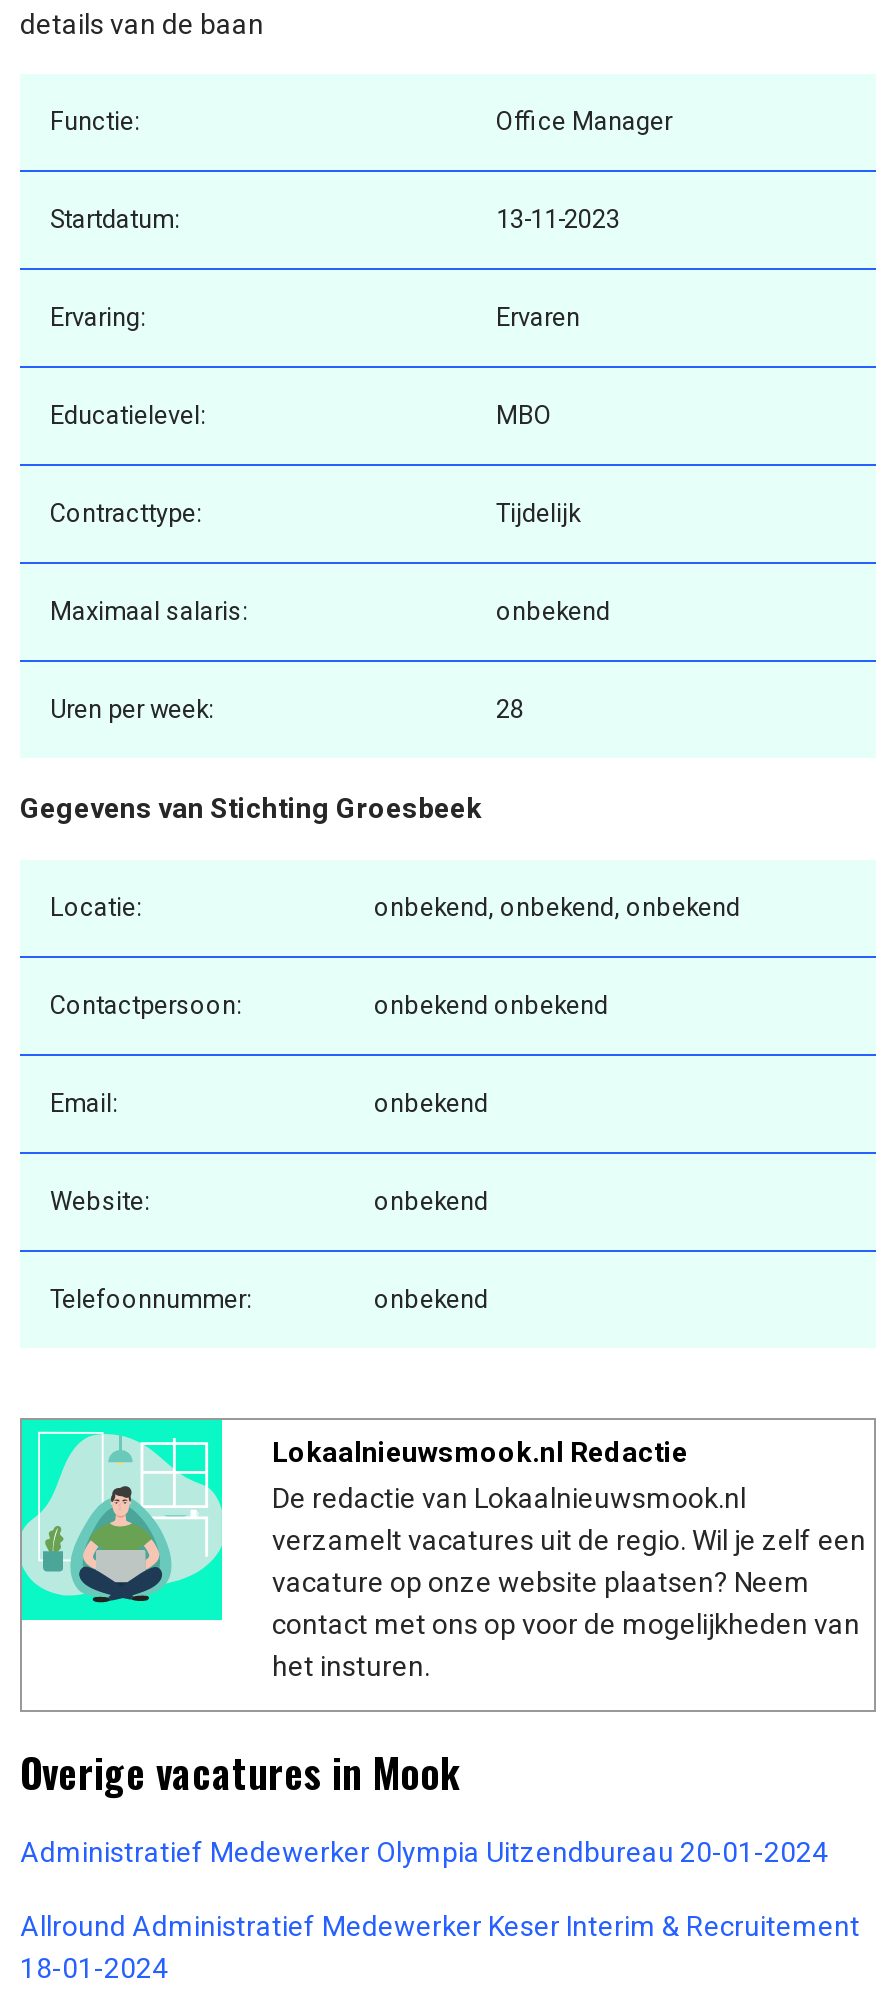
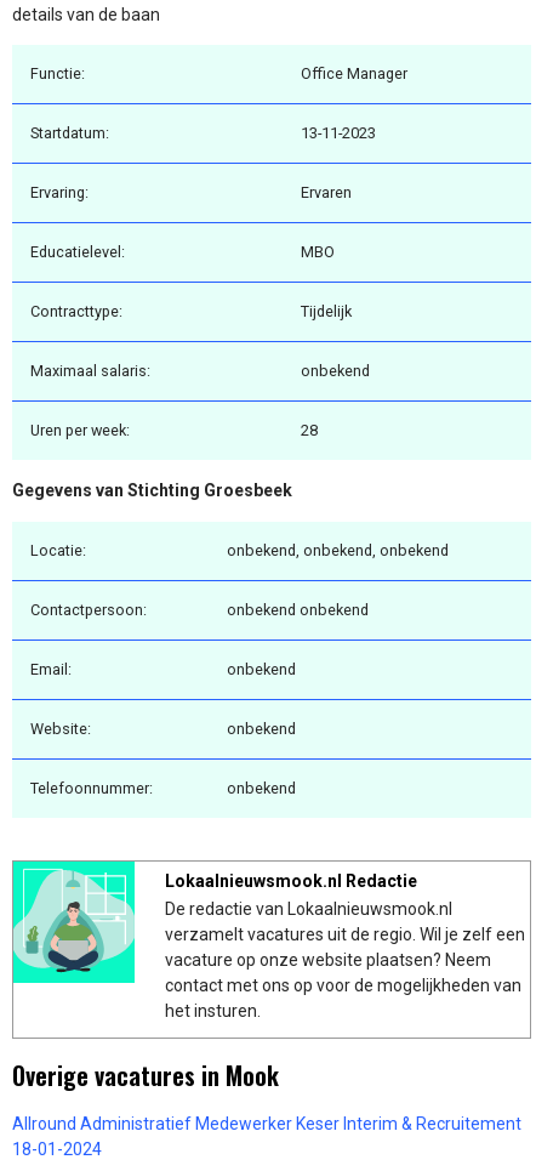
- Administratief Medewerker Olympia Uitzendbureau 20-01-2024
